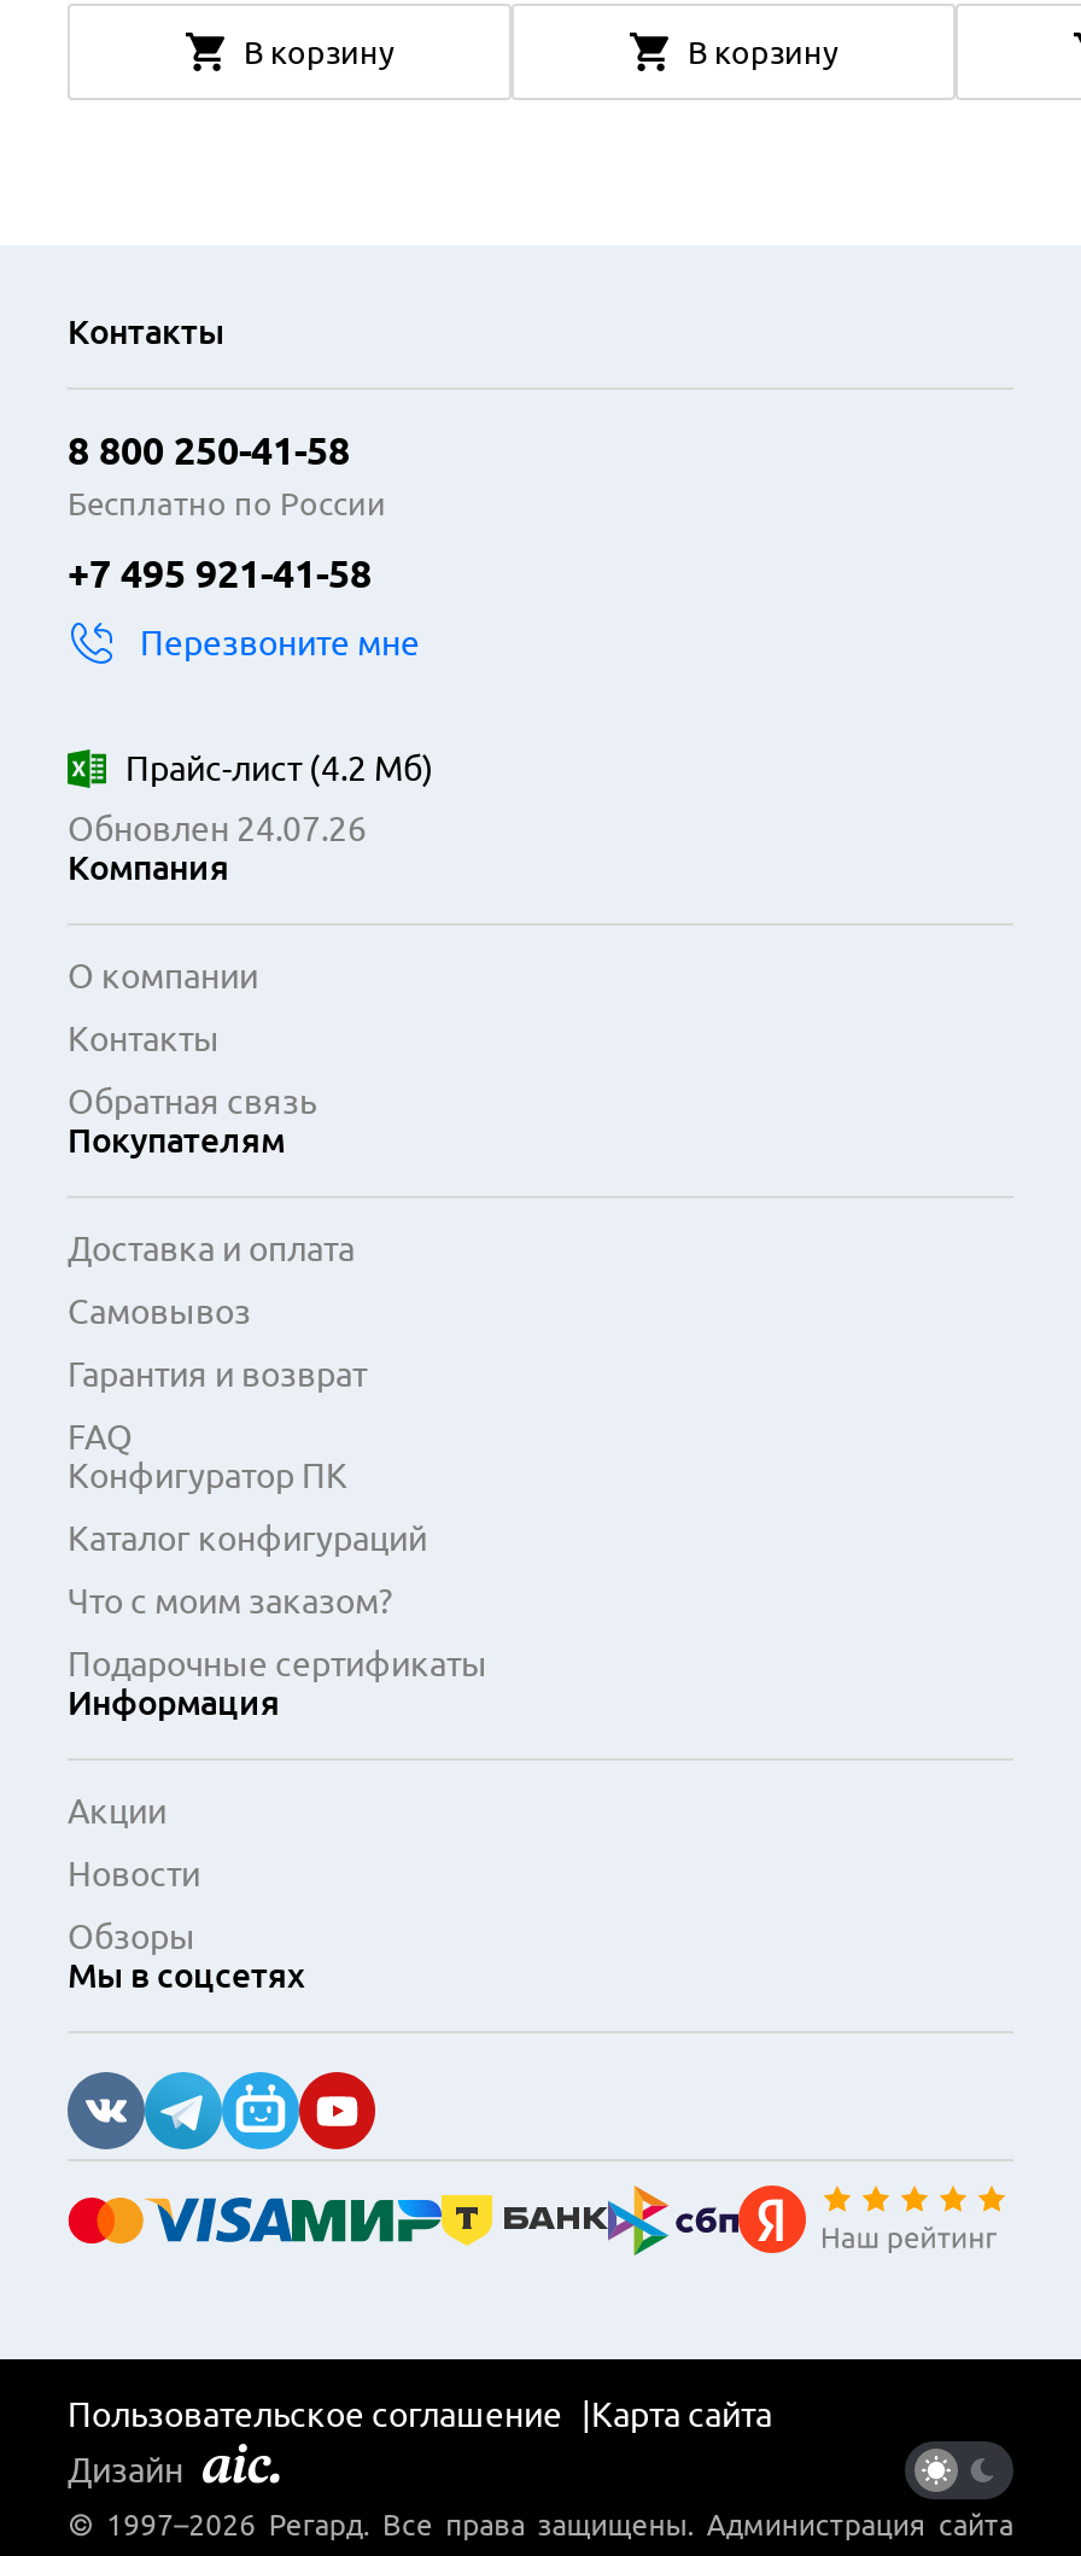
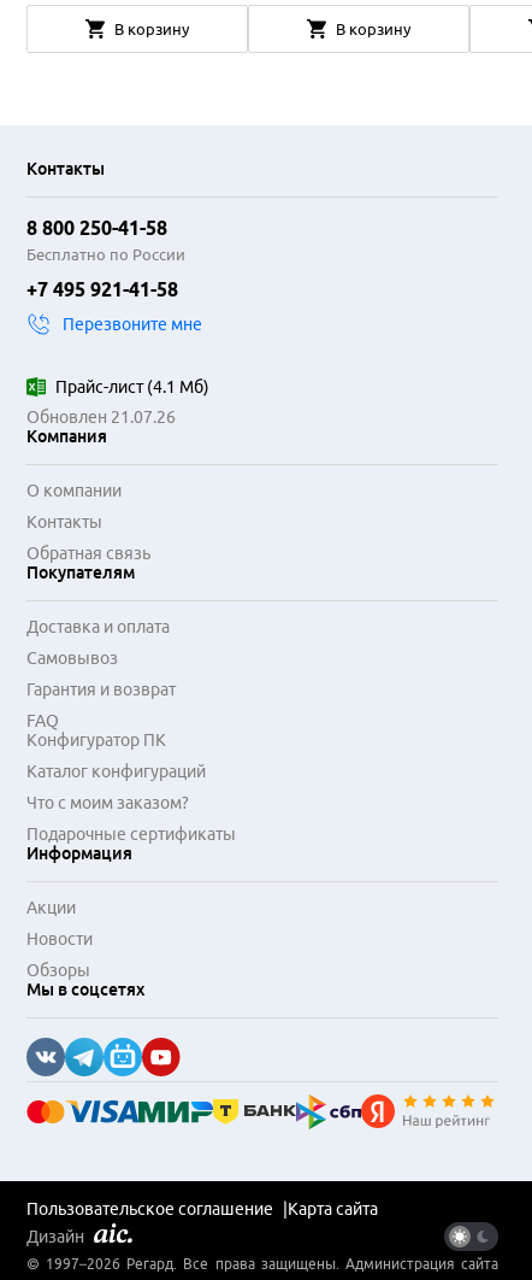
- Прайс-лист (4.2 Мб)
+ Прайс-лист (4.1 Мб)

- Обновлен 24.07.26
+ Обновлен 21.07.26
